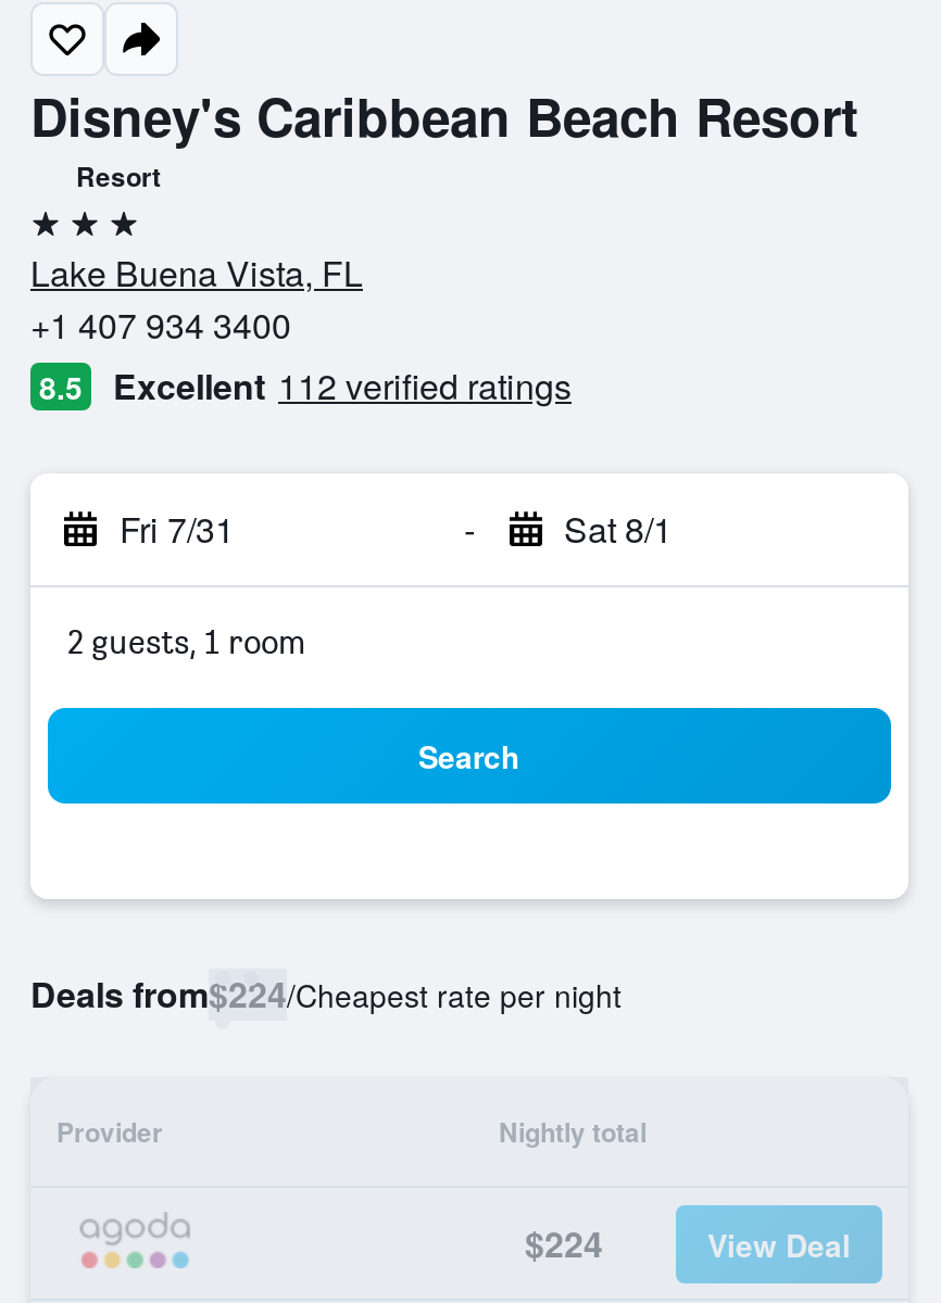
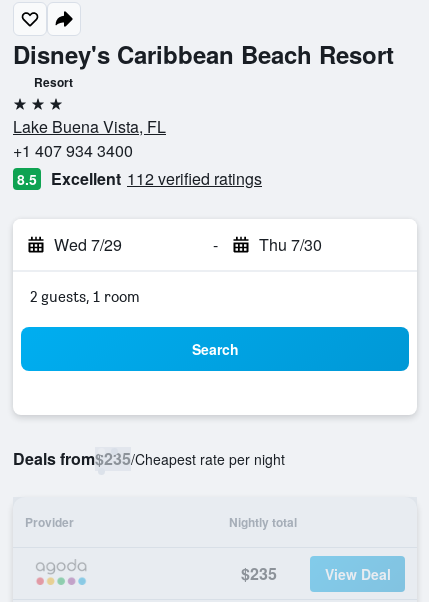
- Fri 7/31
+ Wed 7/29

- Sat 8/1
+ Thu 7/30

- Deals from$224/Cheapest rate per night
+ Deals from$235/Cheapest rate per night

- $224
+ $235
